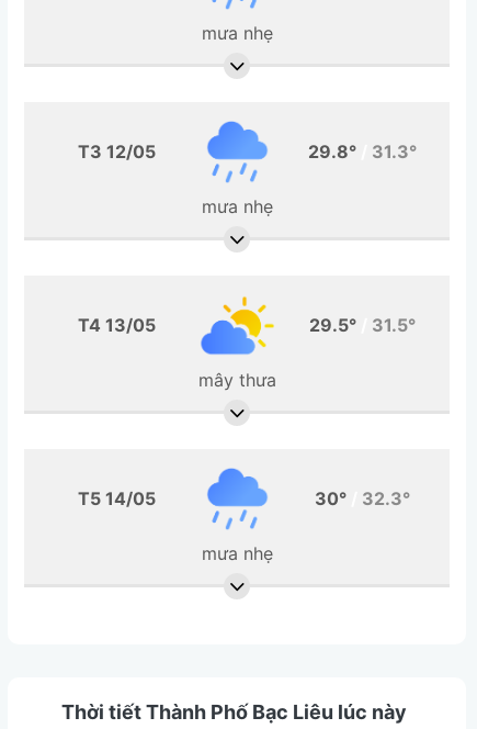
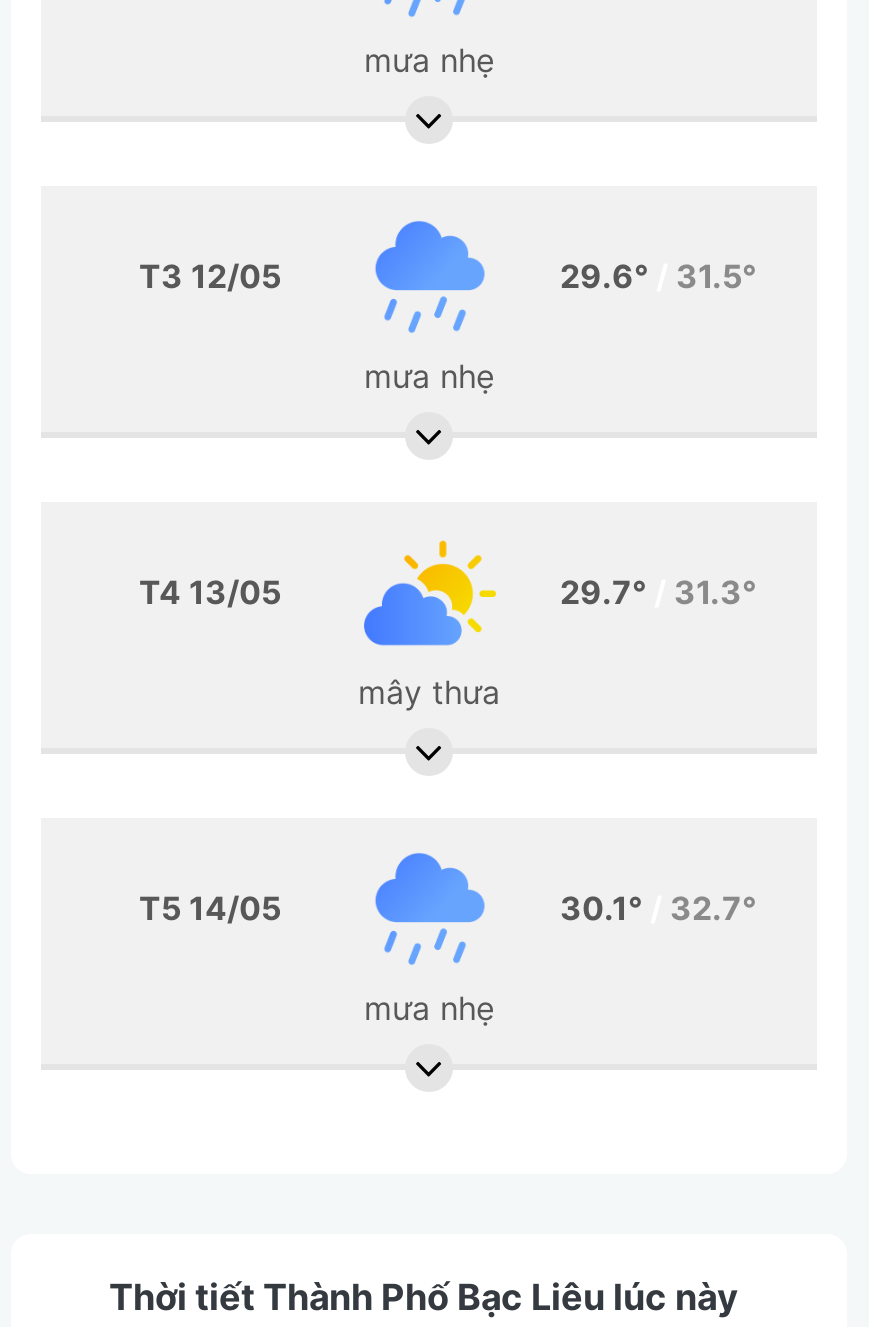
- 29.8° / 31.3°
+ 29.6° / 31.5°

- 29.5° / 31.5°
+ 29.7° / 31.3°

- 30° / 32.3°
+ 30.1° / 32.7°
